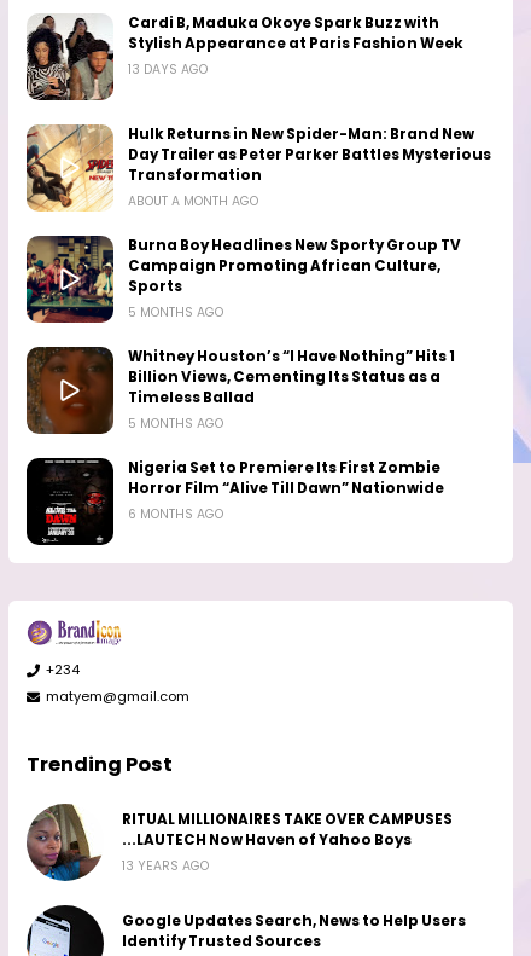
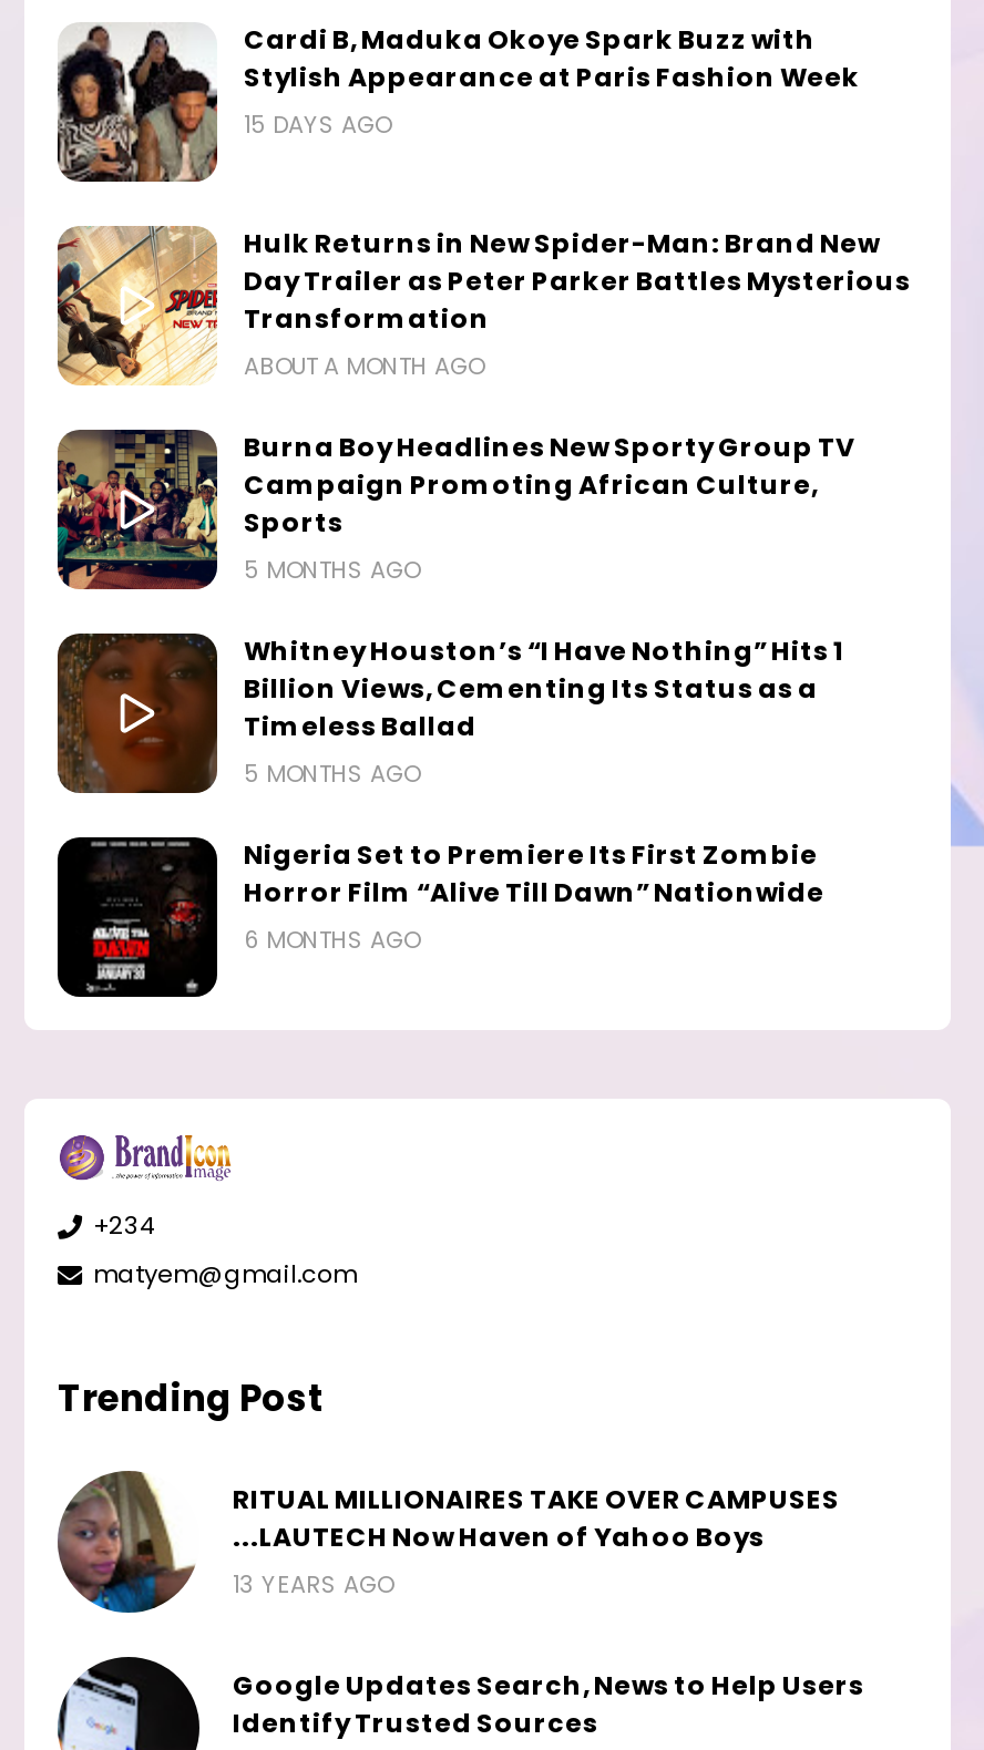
- 13 DAYS AGO
+ 15 DAYS AGO
